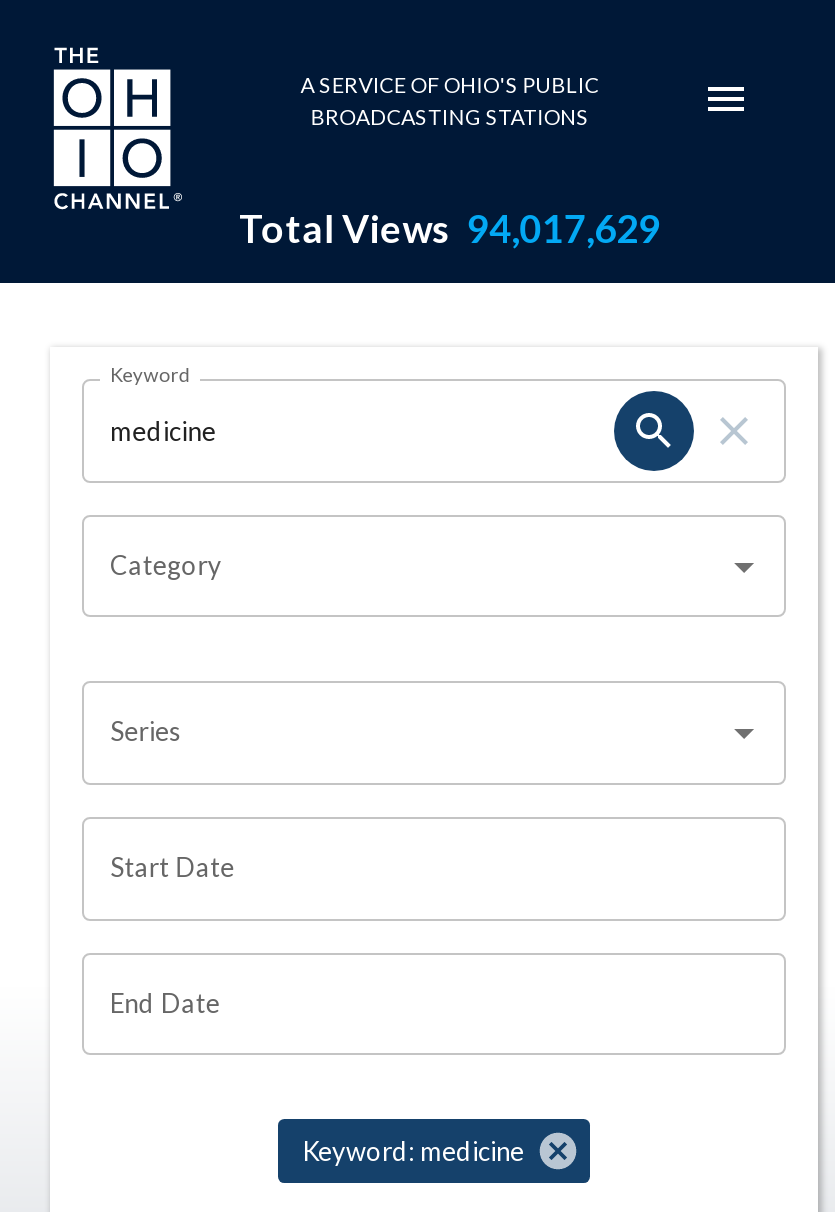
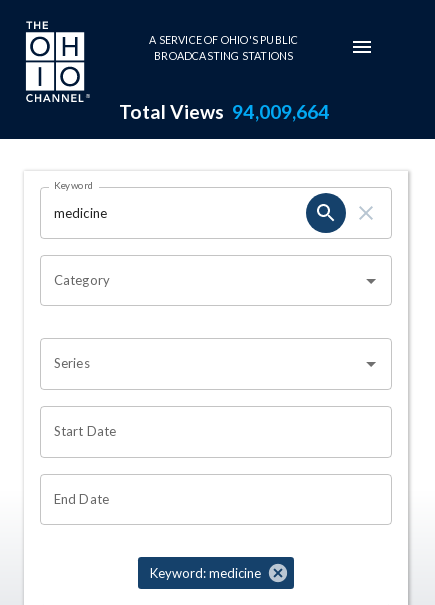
- Total Views 94,017,629
+ Total Views 94,009,664
